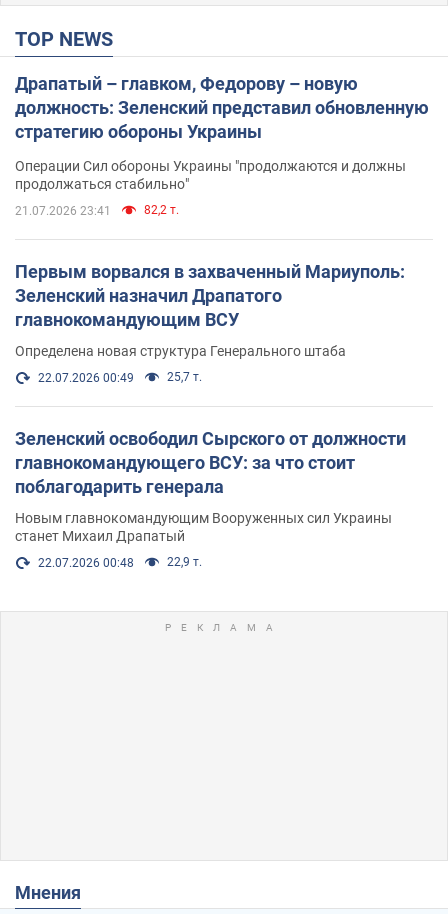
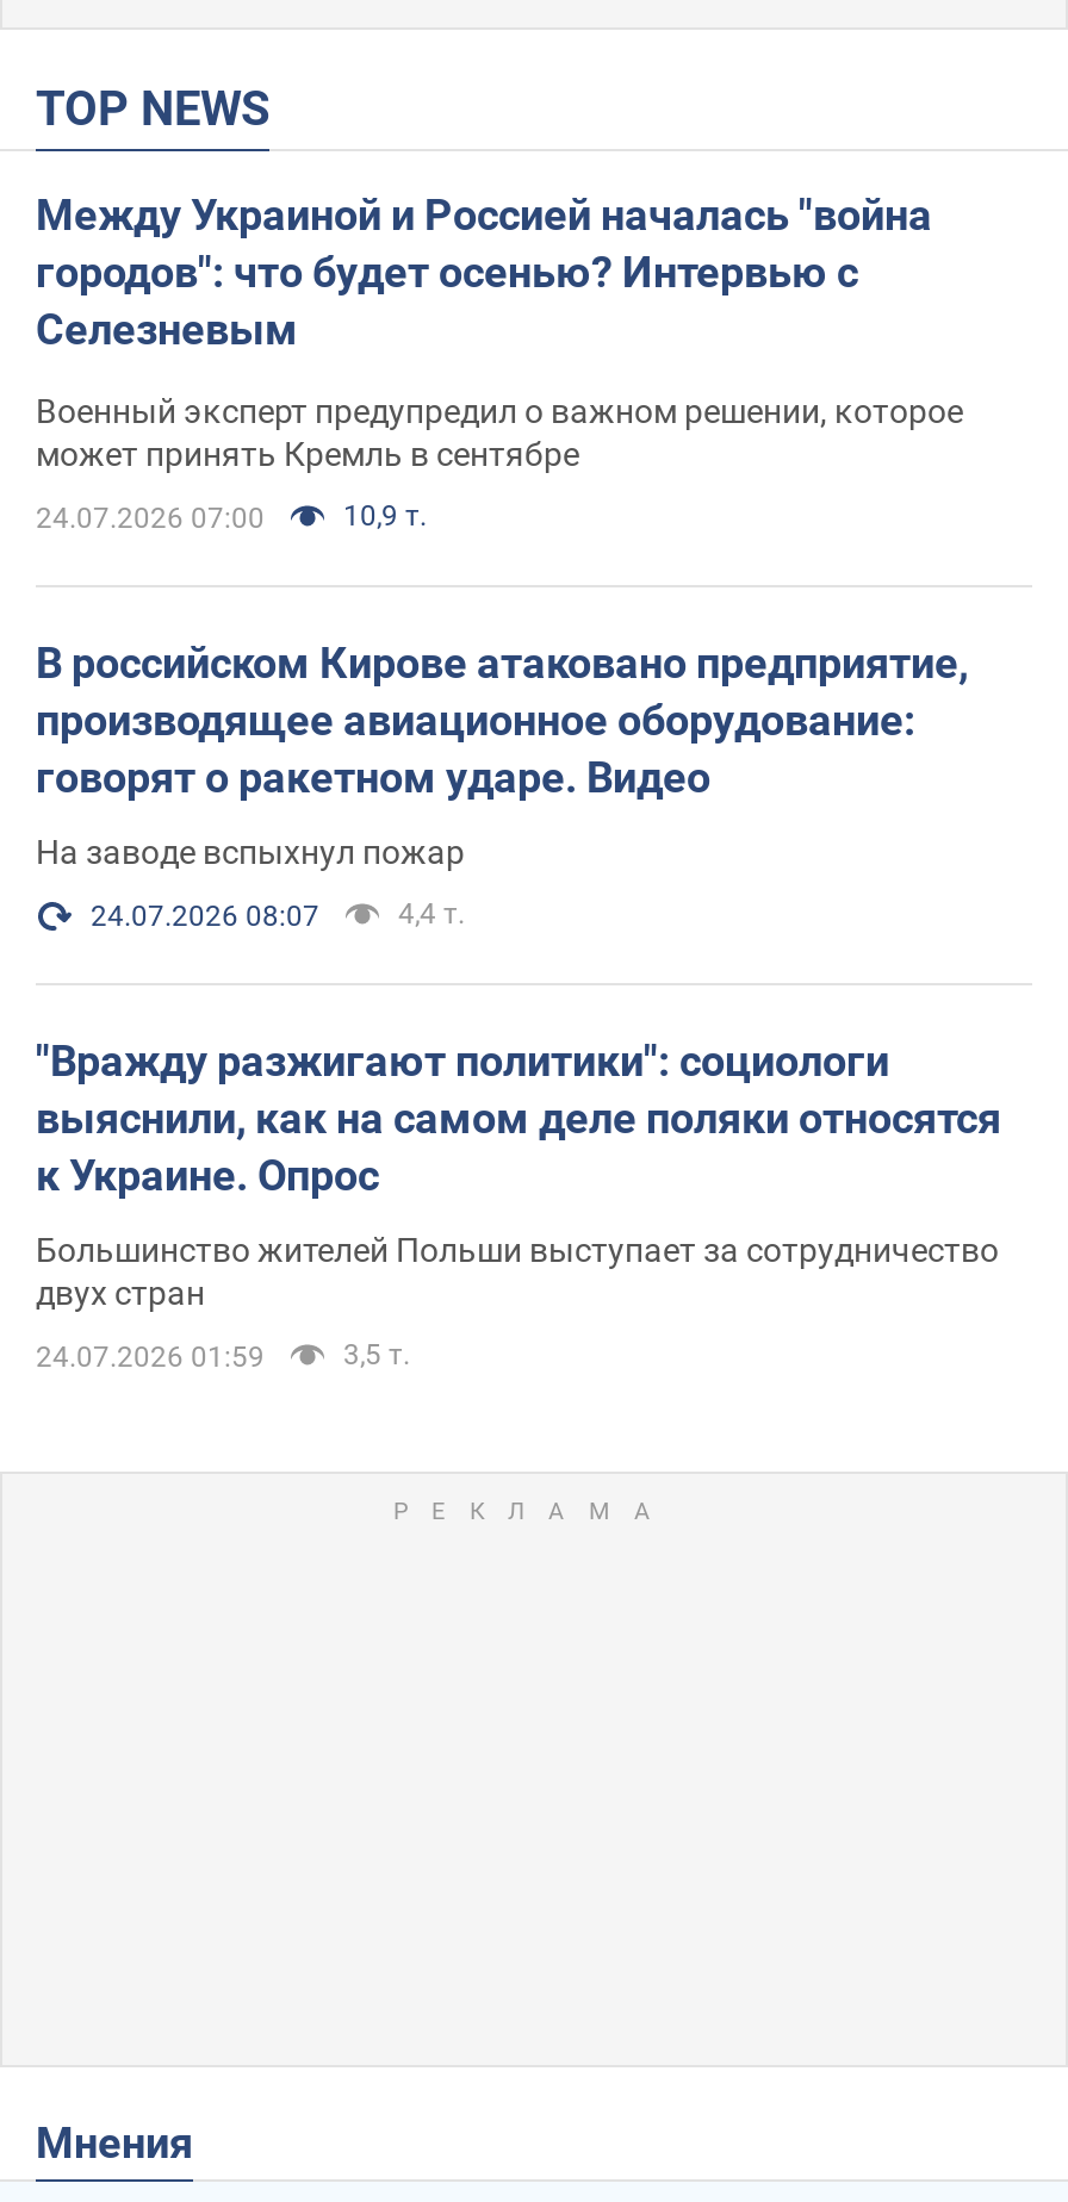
- Драпатый – главком, Федорову – новую
- должность: Зеленский представил обновленную
- стратегию обороны Украины
+ Между Украиной и Россией началась "война
+ городов": что будет осенью? Интервью с
+ Селезневым

- Операции Сил обороны Украины "продолжаются и должны
- продолжаться стабильно"
+ Военный эксперт предупредил о важном решении, которое
+ может принять Кремль в сентябре

- 21.07.2026 23:41
- 82,2 т.
+ 24.07.2026 07:00
+ 10,9 т.

- Первым ворвался в захваченный Мариуполь:
- Зеленский назначил Драпатого
- главнокомандующим ВСУ
+ В российском Кирове атаковано предприятие,
+ производящее авиационное оборудование:
+ говорят о ракетном ударе. Видео

- Определена новая структура Генерального штаба
+ На заводе вспыхнул пожар

- 22.07.2026 00:49
- 25,7 т.
+ 24.07.2026 08:07
+ 4,4 т.

- Зеленский освободил Сырского от должности
- главнокомандующего ВСУ: за что стоит
- поблагодарить генерала
+ "Вражду разжигают политики": социологи
+ выяснили, как на самом деле поляки относятся
+ к Украине. Опрос

- Новым главнокомандующим Вооруженных сил Украины
- станет Михаил Драпатый
+ Большинство жителей Польши выступает за сотрудничество
+ двух стран

- 22.07.2026 00:48
- 22,9 т.
+ 24.07.2026 01:59
+ 3,5 т.
